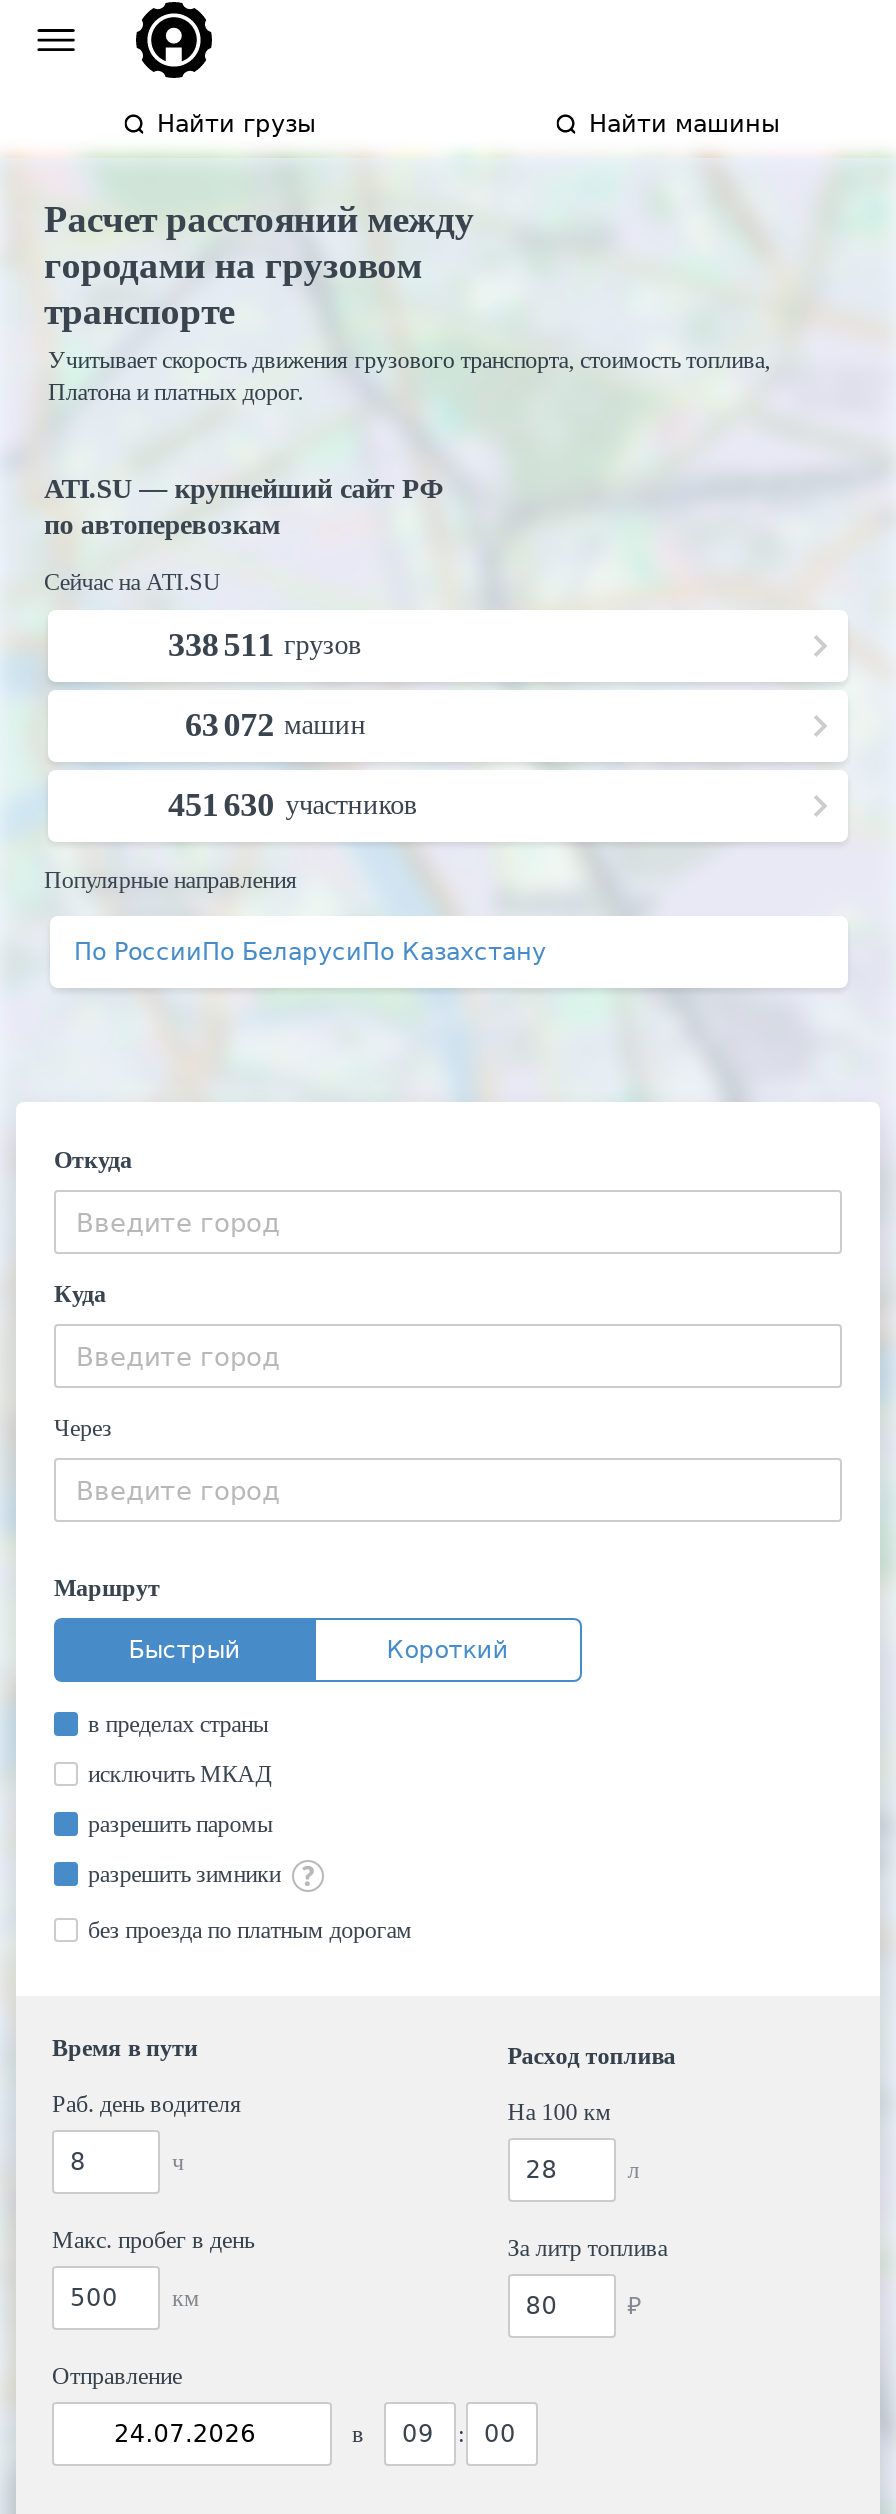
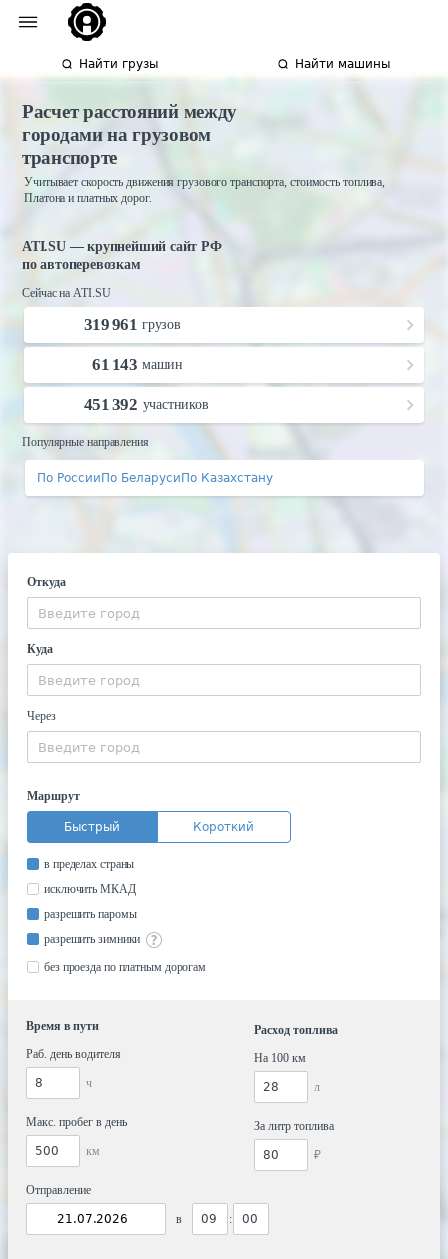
- 338 511 грузов
+ 319 961 грузов

- 63 072 машин
+ 61 143 машин

- 451 630 участников
+ 451 392 участников
